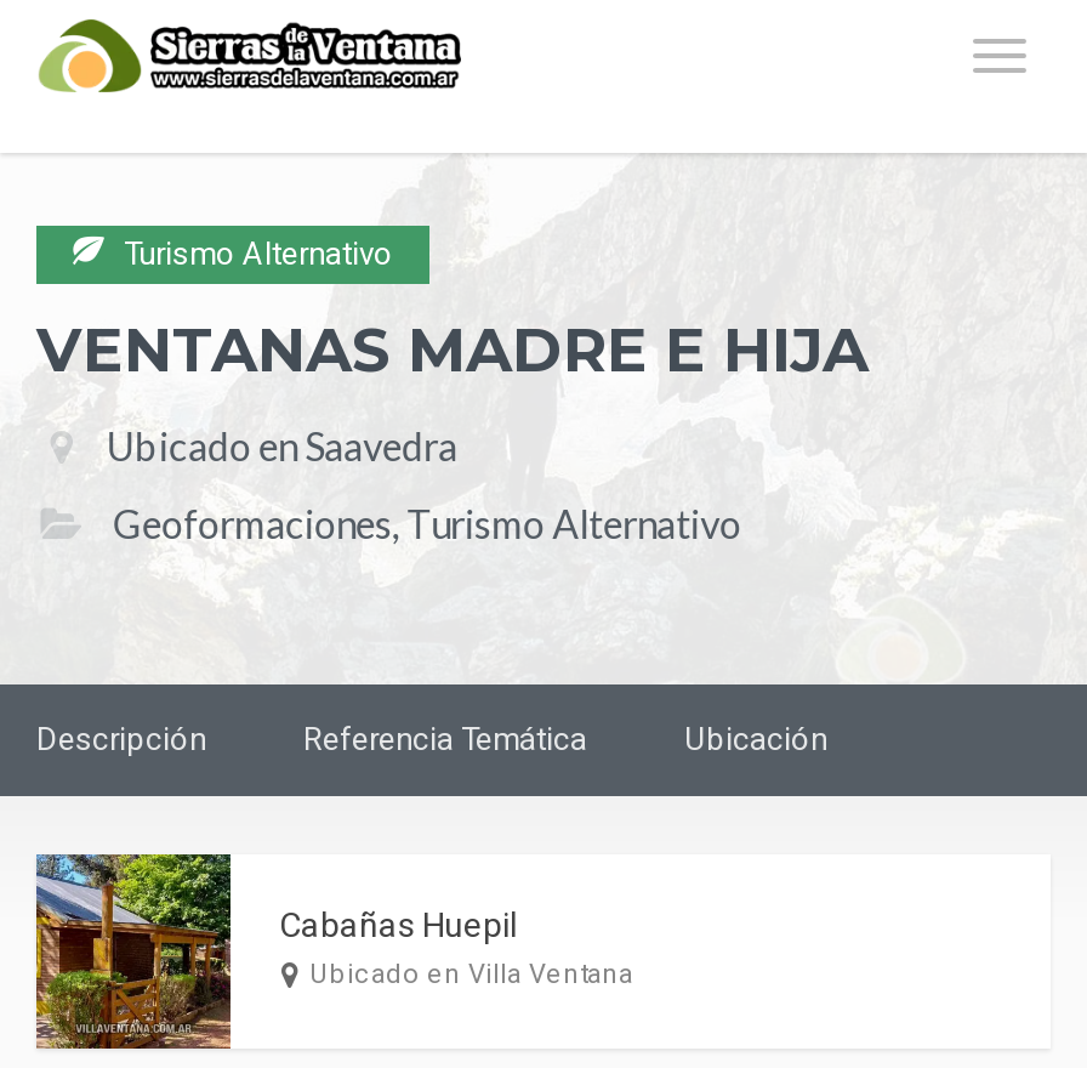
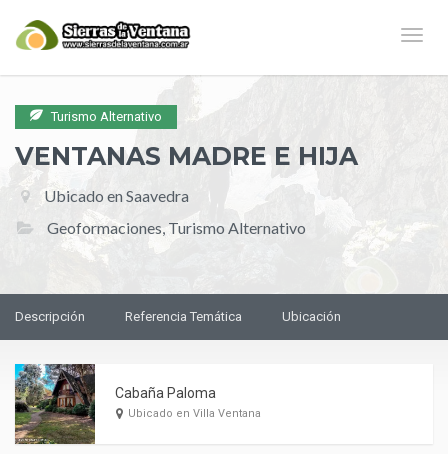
- [image]
- Cabañas Huepil
+ [image]
+ Cabaña Paloma
